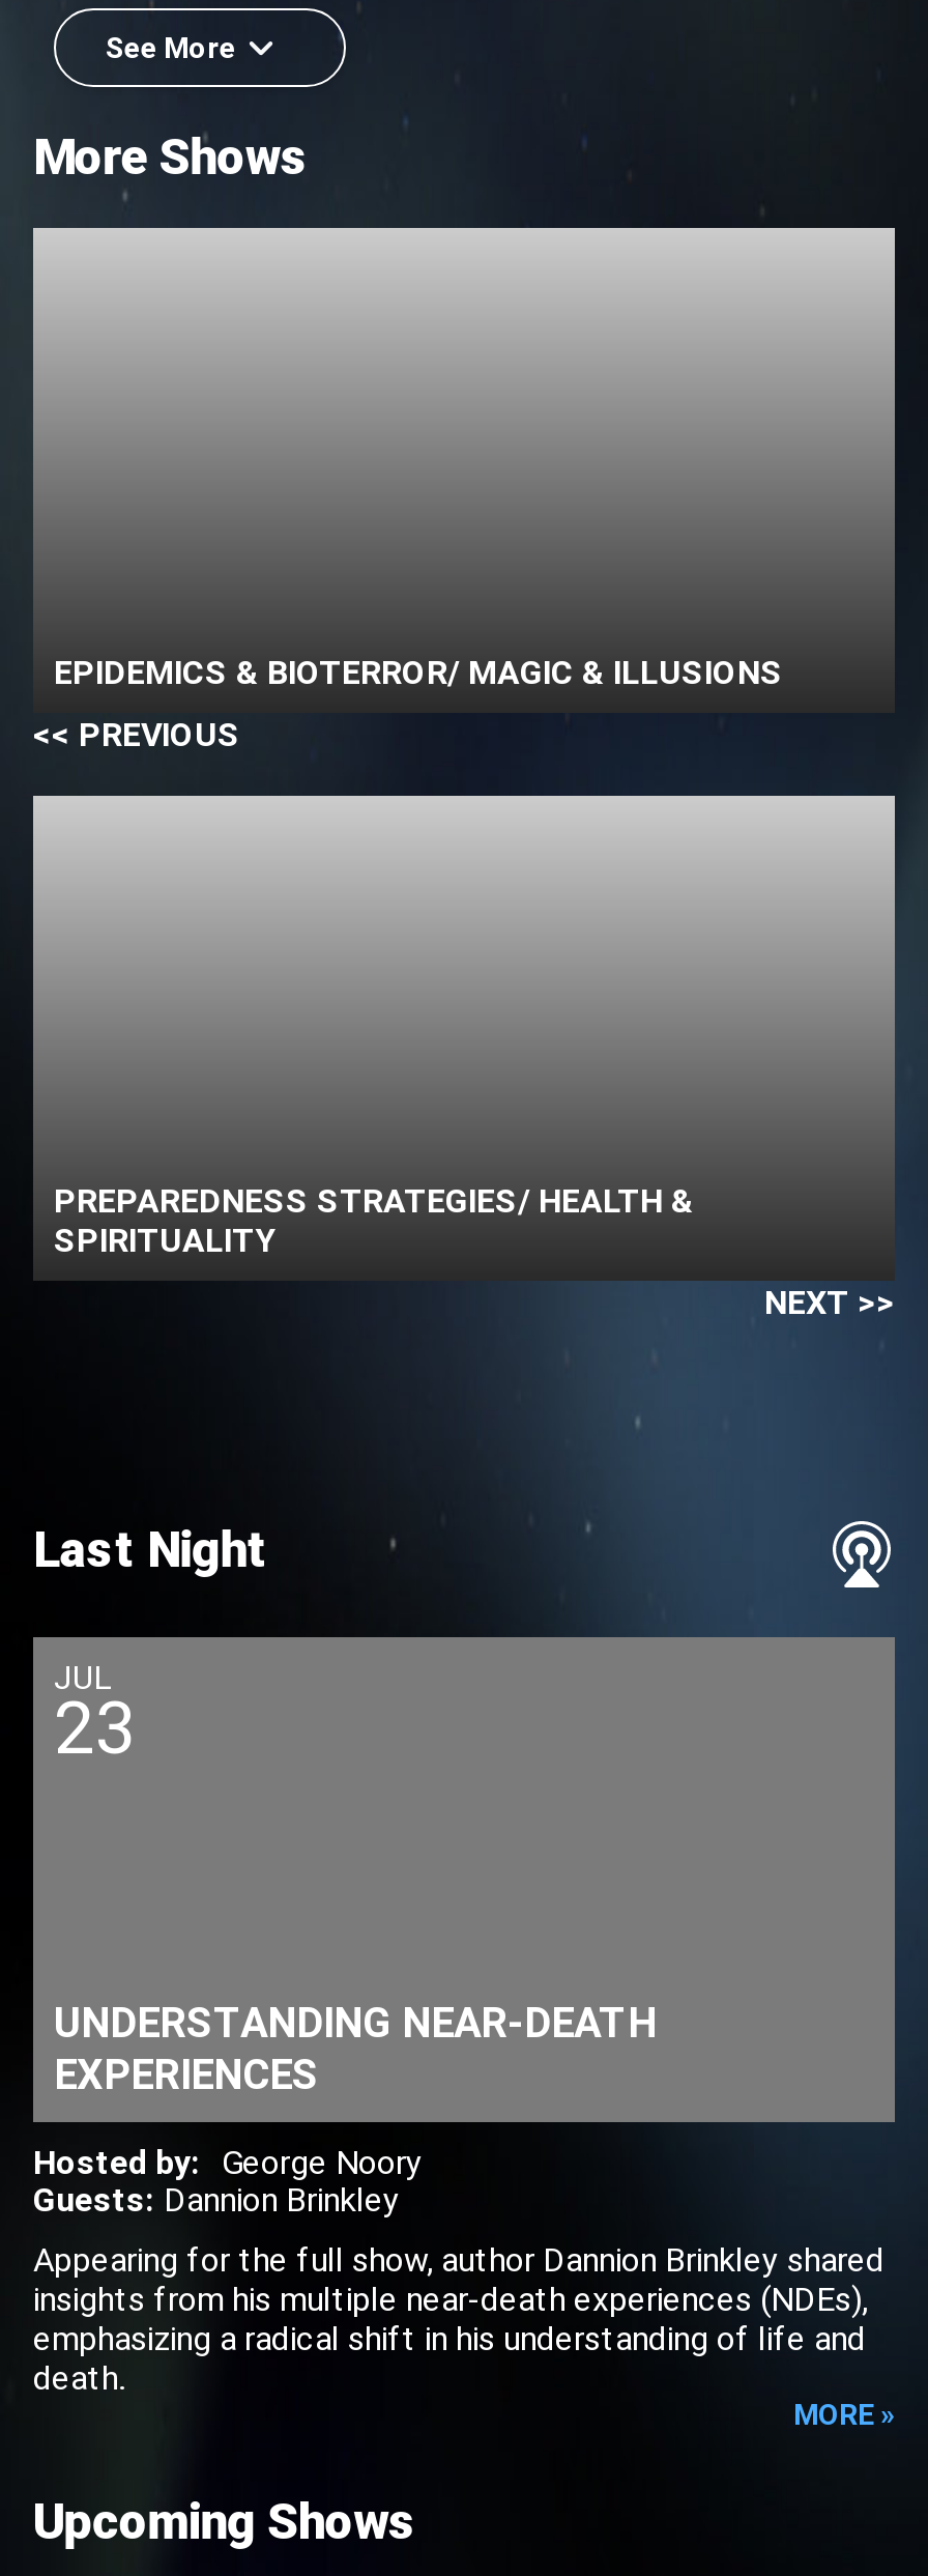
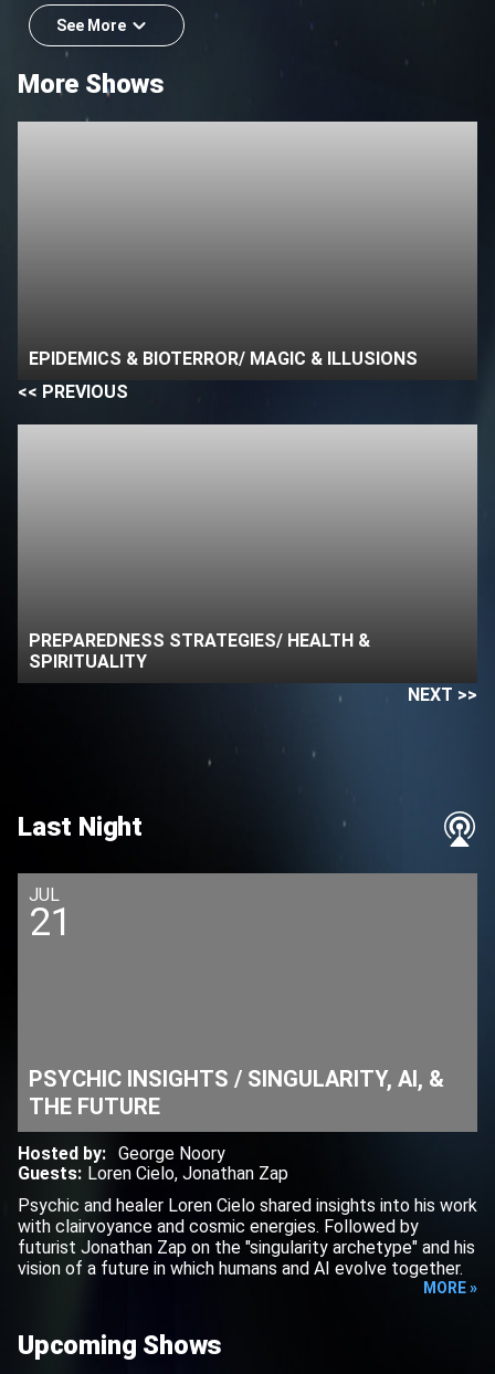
- 23
+ 21

- UNDERSTANDING NEAR-DEATH
- EXPERIENCES
+ PSYCHIC INSIGHTS / SINGULARITY, AI, &
+ THE FUTURE

- Guests: Dannion Brinkley
+ Guests: Loren Cielo, Jonathan Zap

- Appearing for the full show, author Dannion Brinkley shared
- insights from his multiple near-death experiences (NDEs),
- emphasizing a radical shift in his understanding of life and
- death.
+ Psychic and healer Loren Cielo shared insights into his work
+ with clairvoyance and cosmic energies. Followed by
+ futurist Jonathan Zap on the "singularity archetype" and his
+ vision of a future in which humans and AI evolve together.
